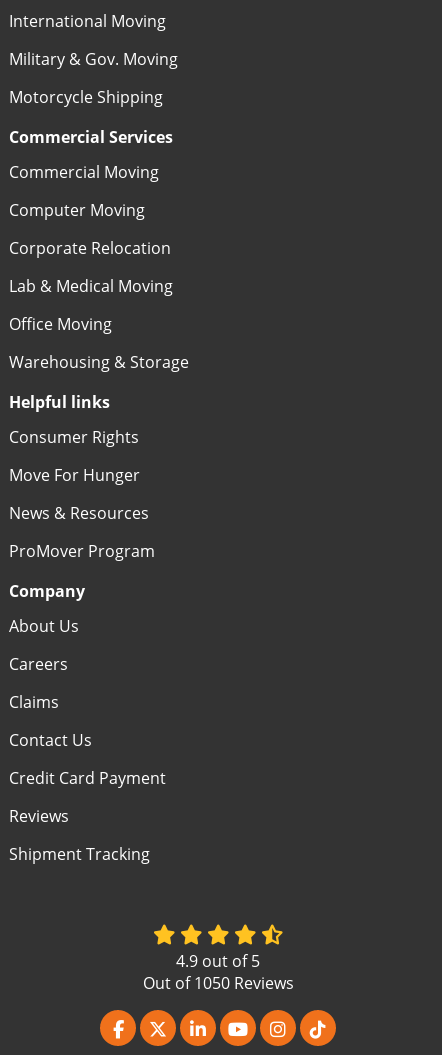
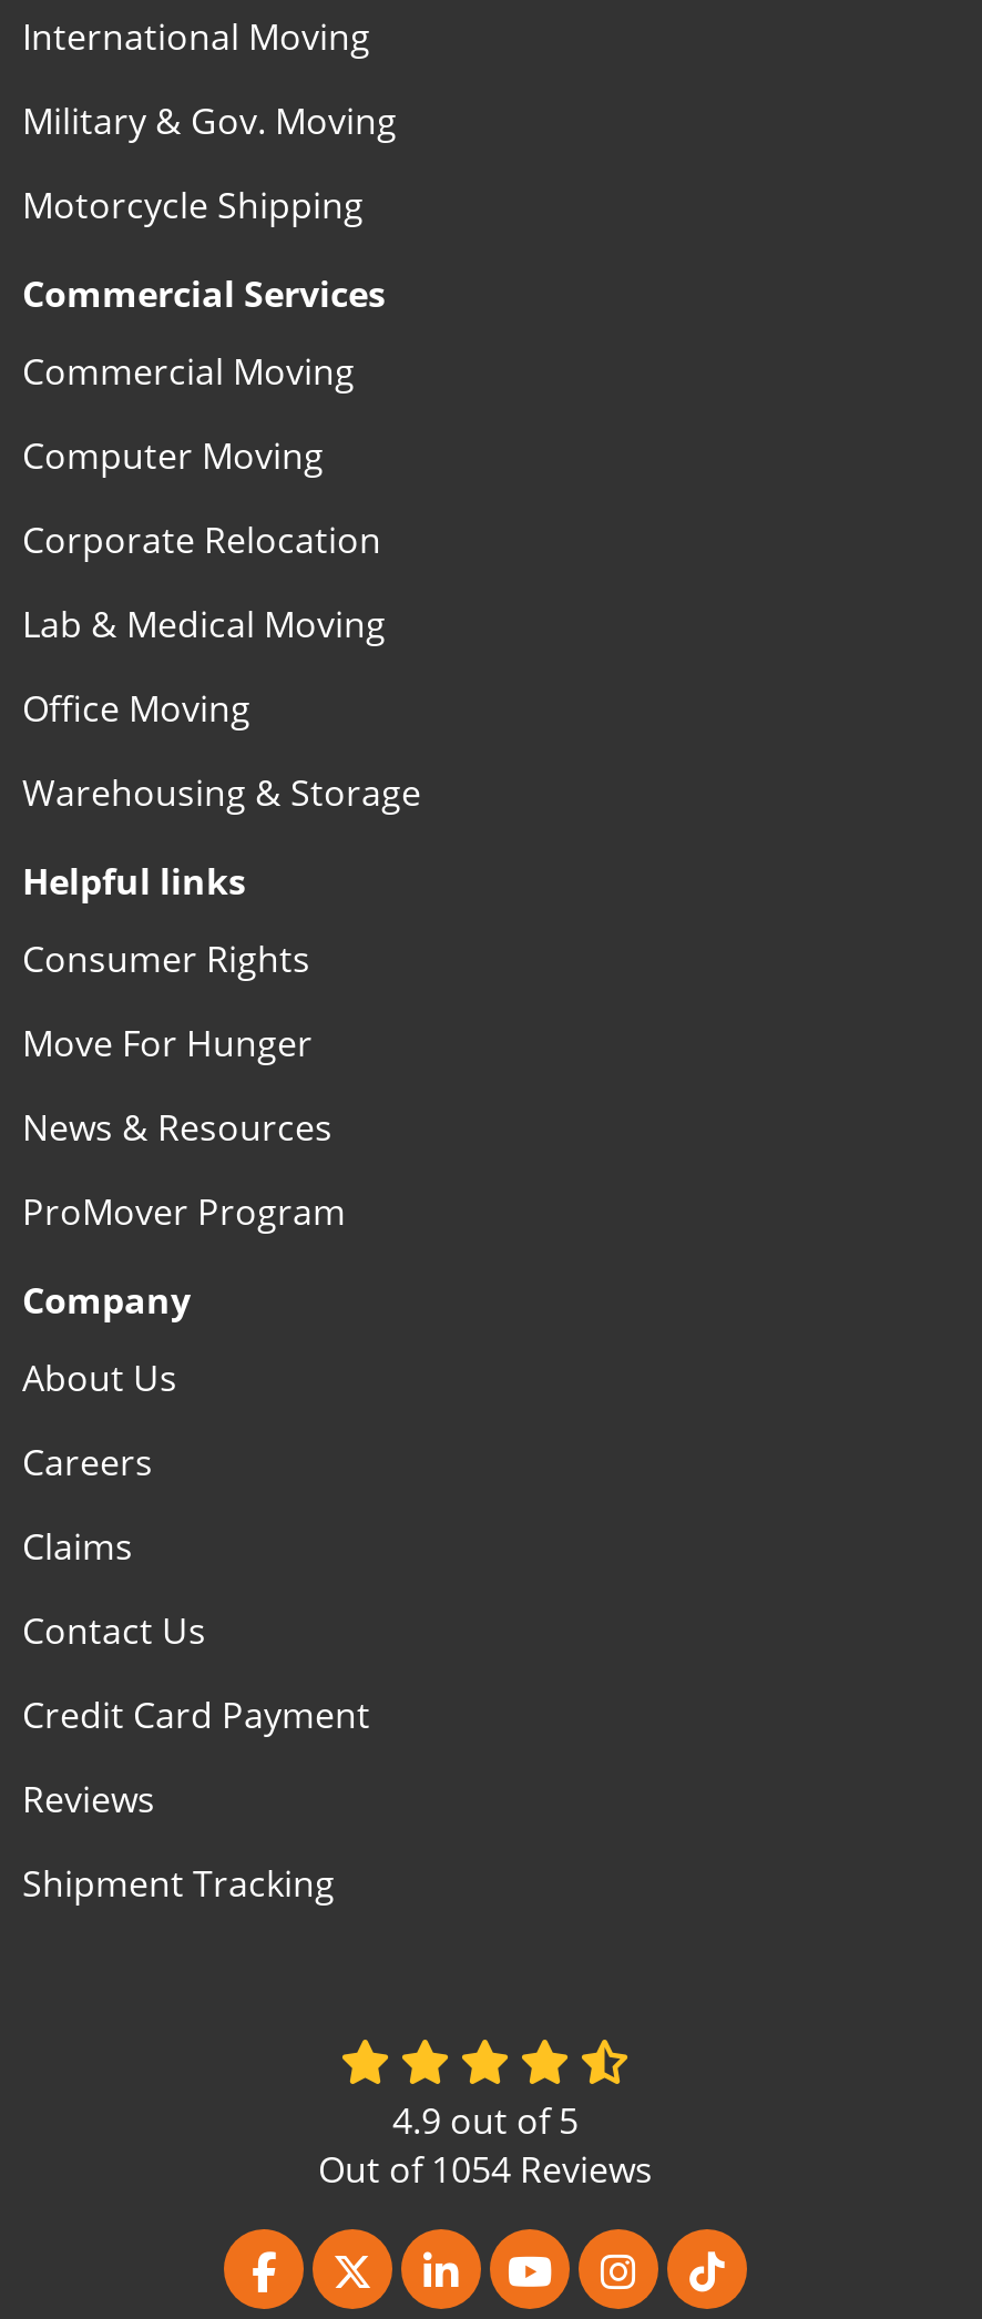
- Out of 1050 Reviews
+ Out of 1054 Reviews
